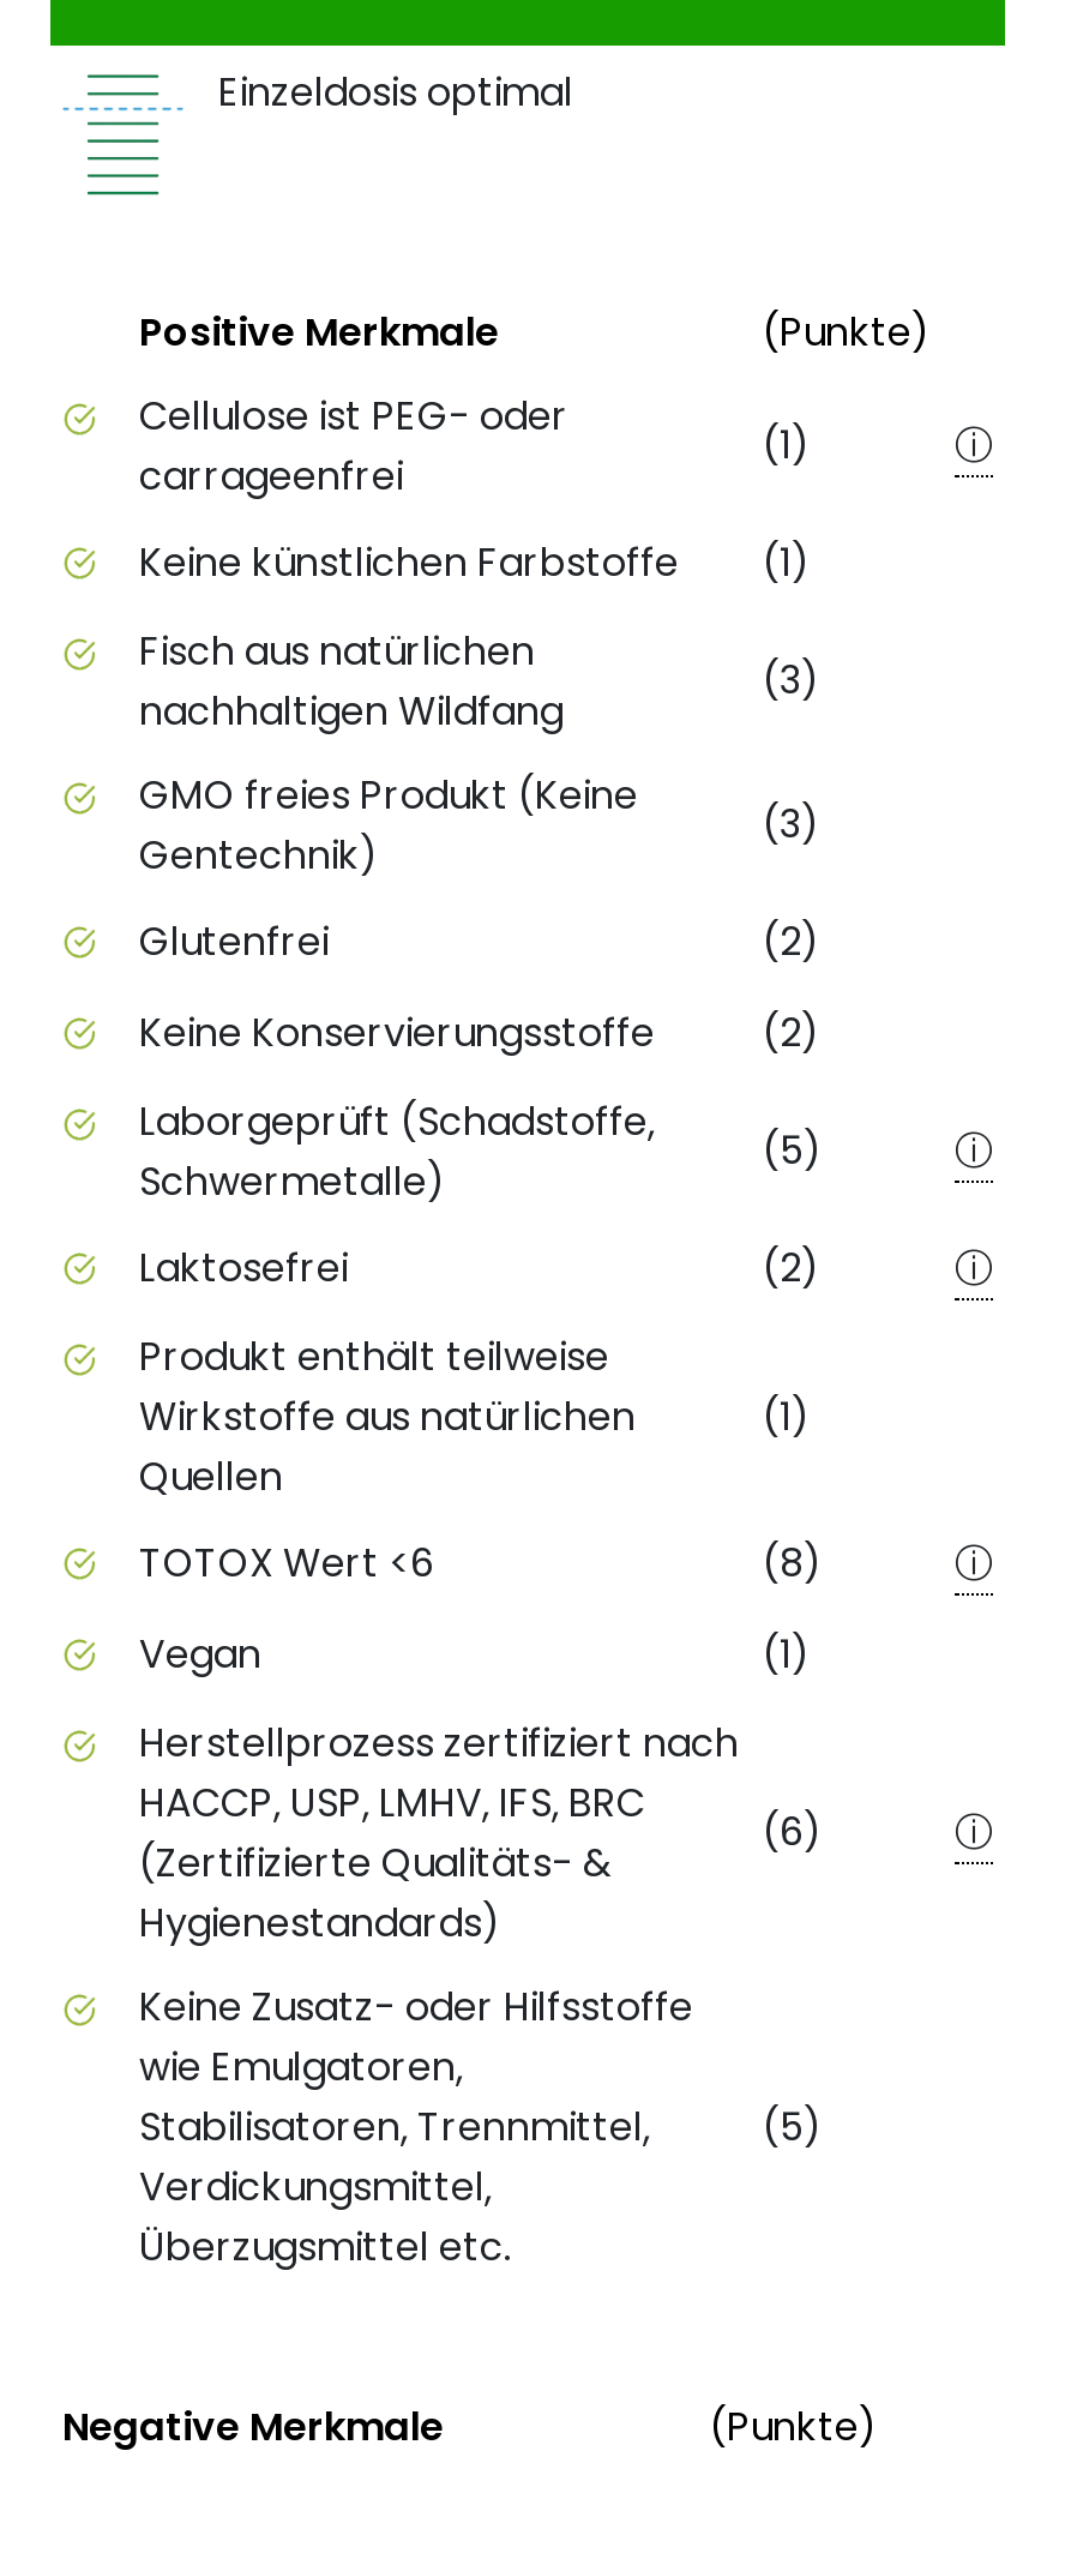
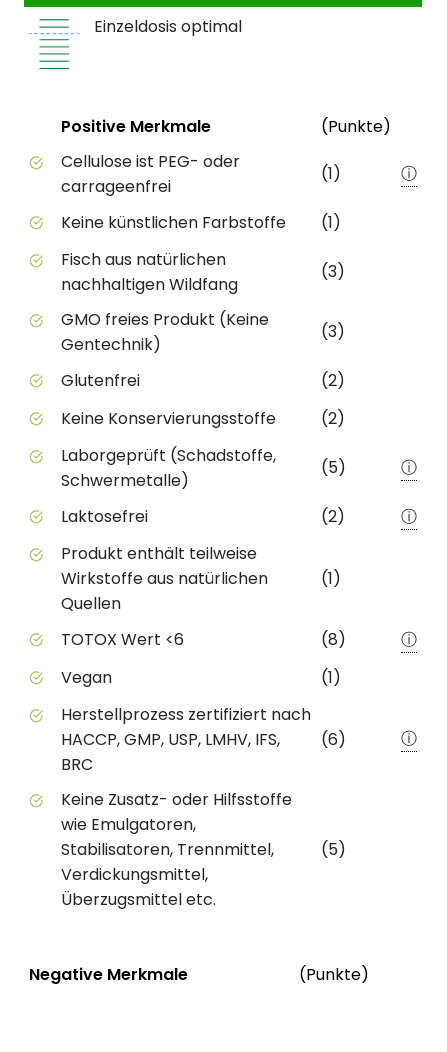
- HACCP, USP, LMHV, IFS, BRC
- (Zertifizierte Qualitäts- &
- Hygienestandards)
+ HACCP, GMP, USP, LMHV, IFS,
+ BRC
